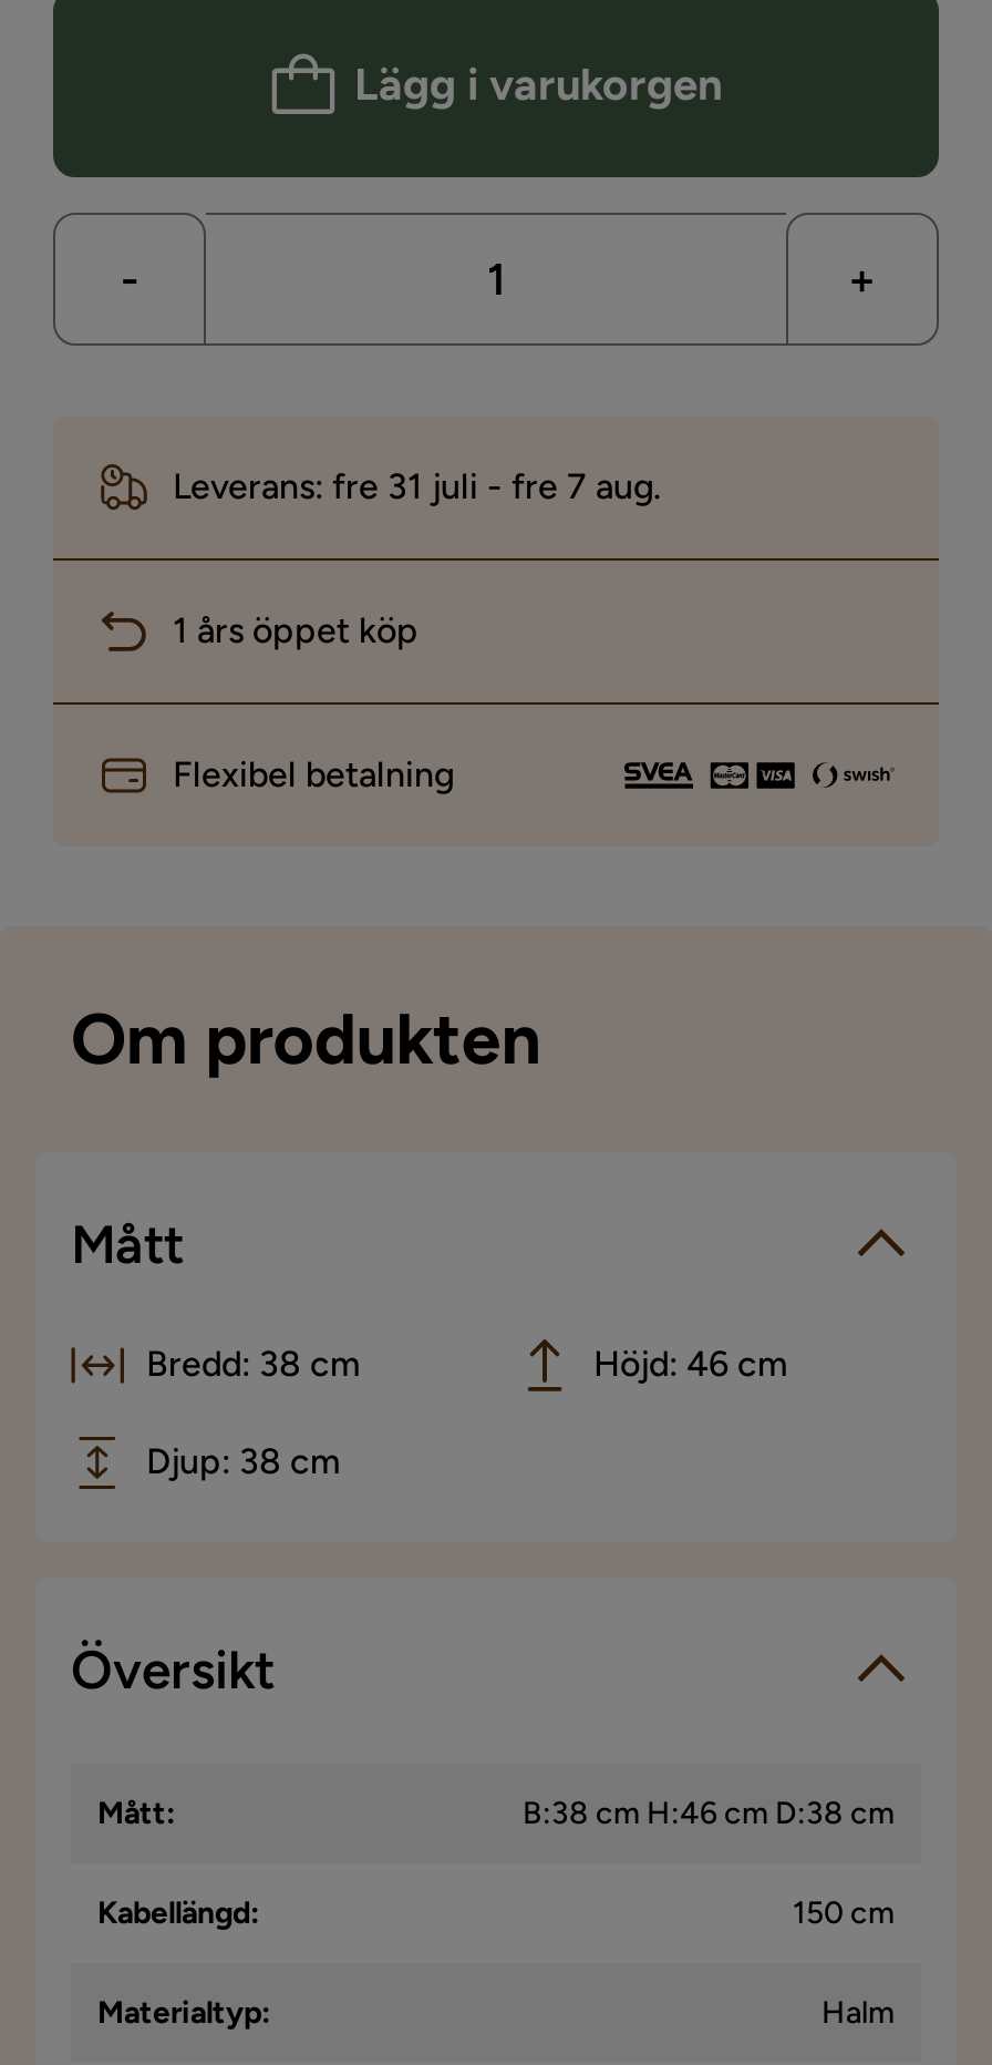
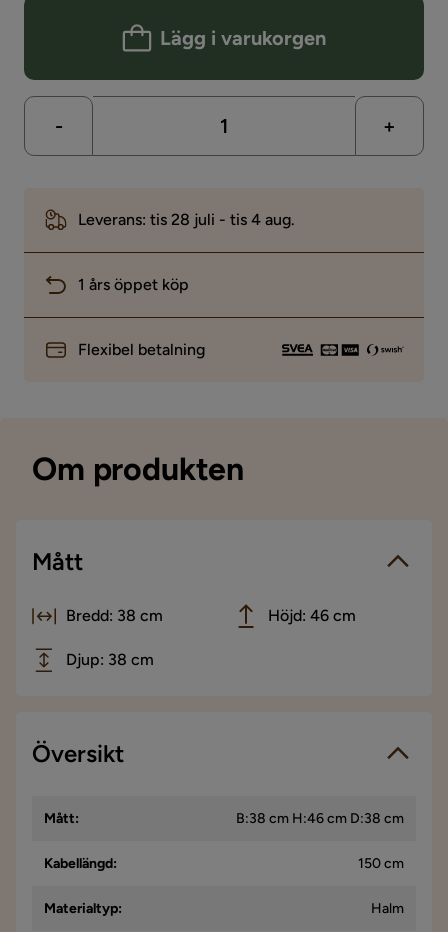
- Leverans: fre 31 juli - fre 7 aug.
+ Leverans: tis 28 juli - tis 4 aug.
